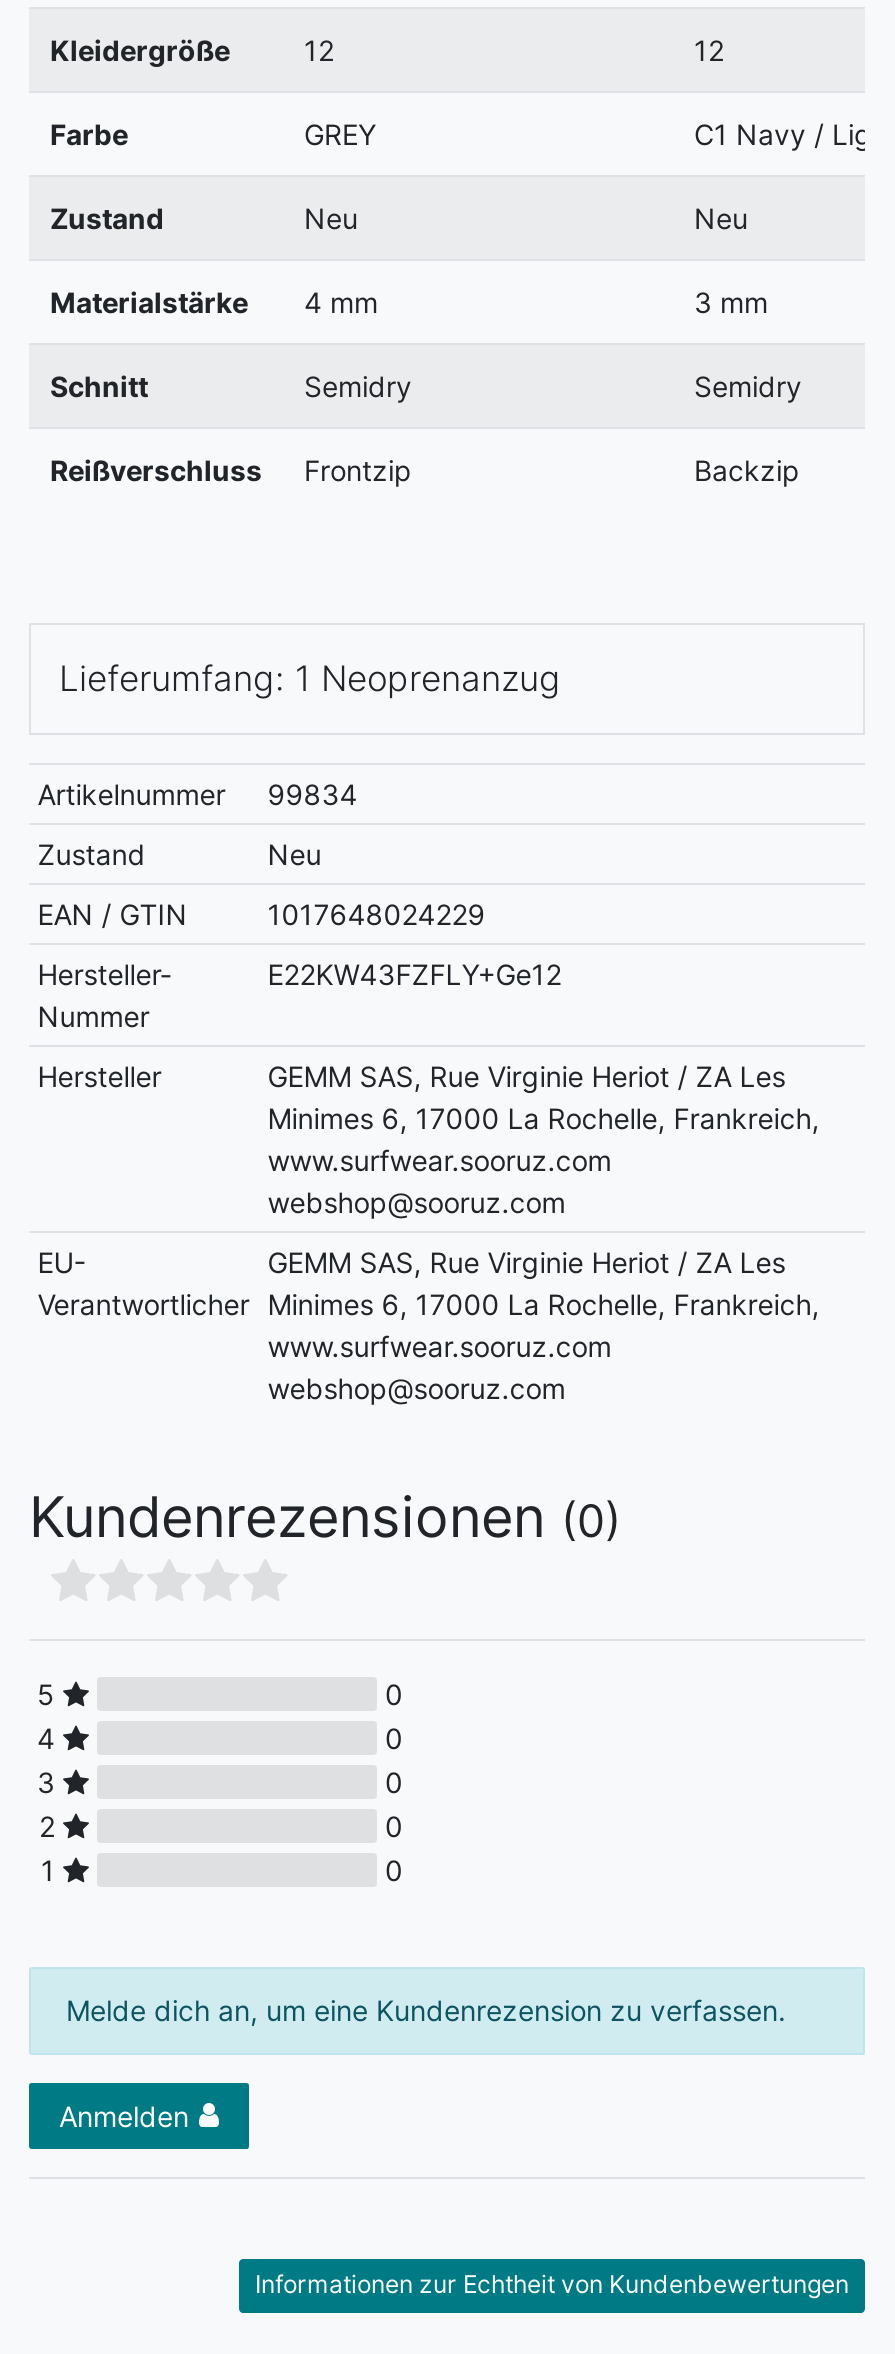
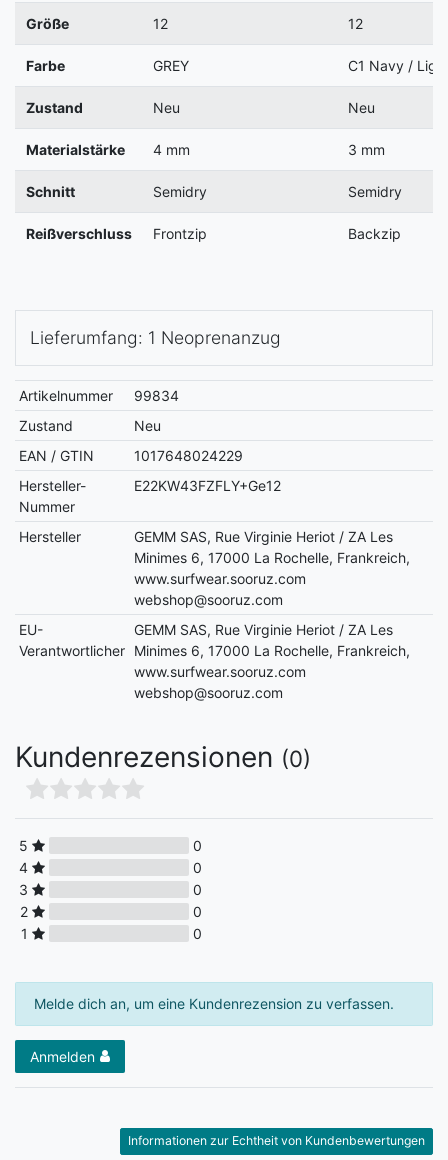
- Kleidergröße
+ Größe
